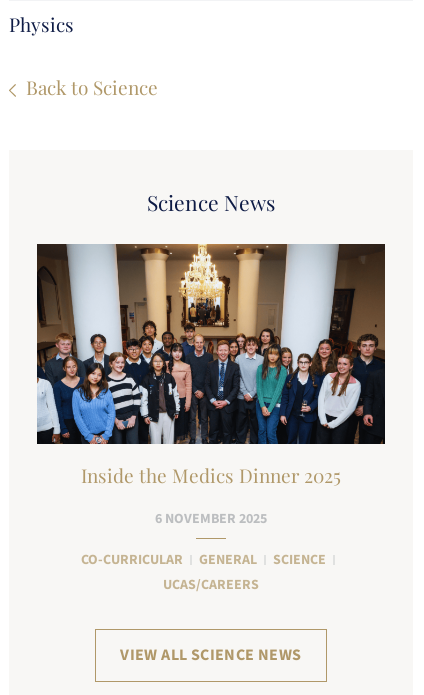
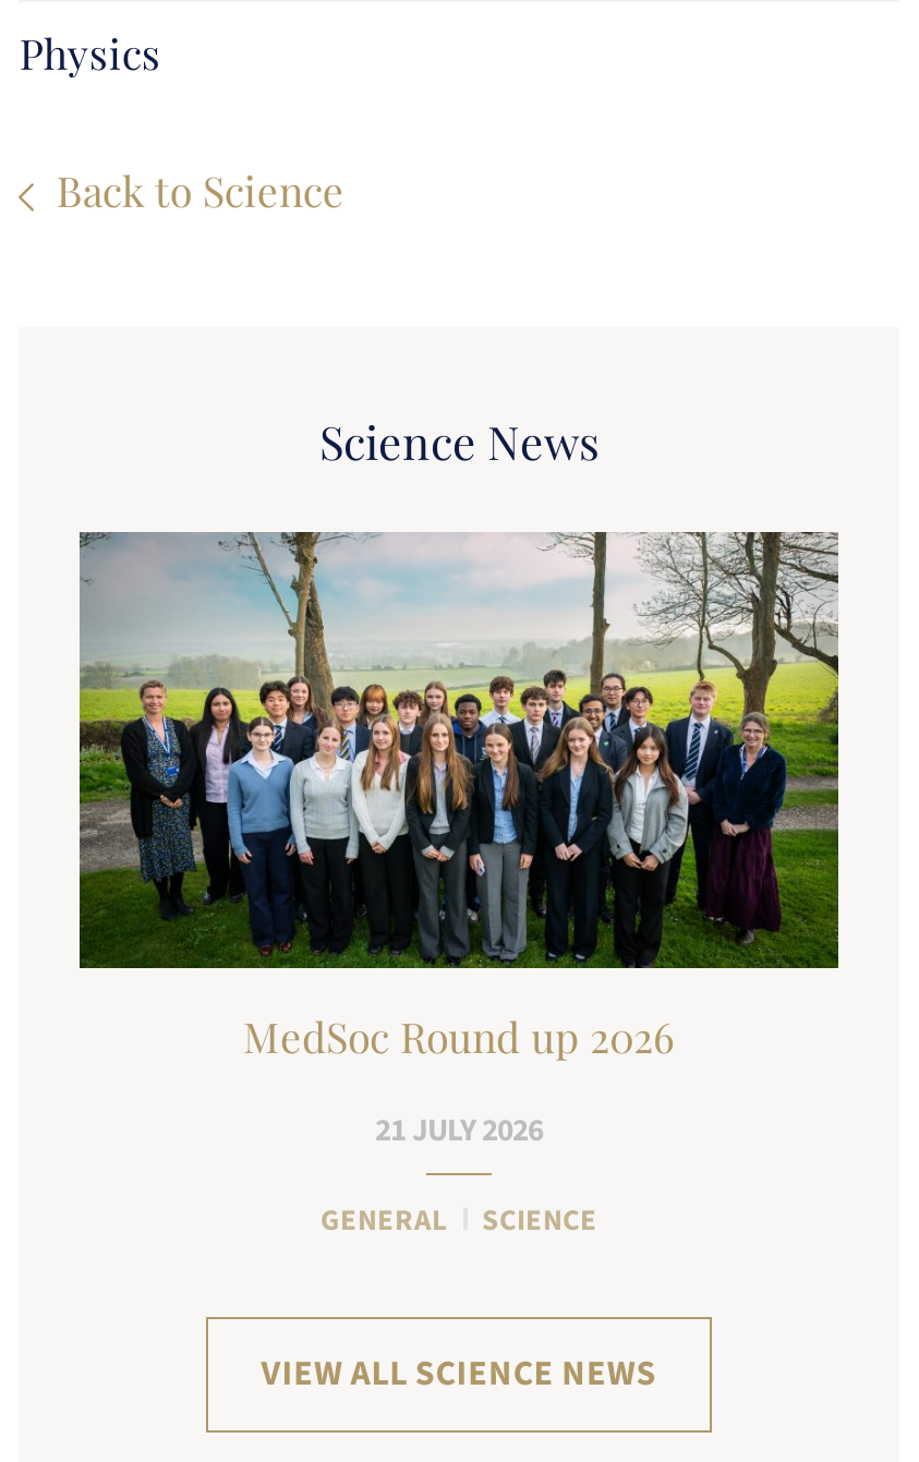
- [image]
- Inside the Medics Dinner 2025
- 6 NOVEMBER 2025
- CO-CURRICULAR
+ [image]
+ MedSoc Round up 2026
+ 21 JULY 2026

- UCAS/CAREERS
